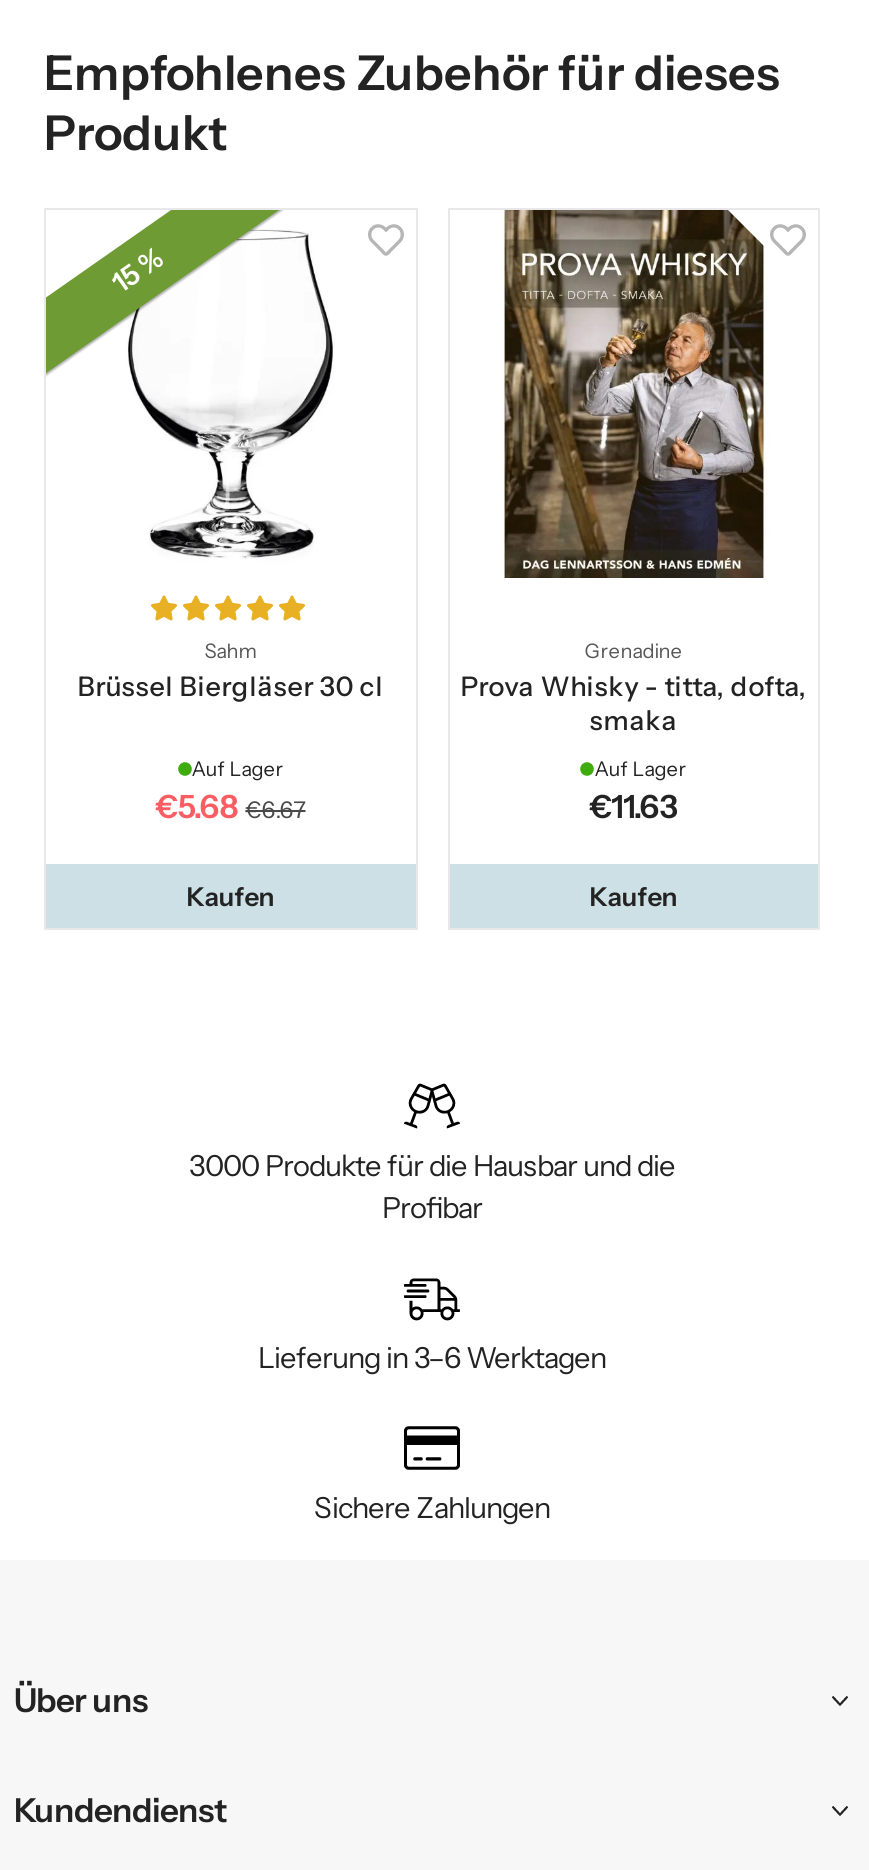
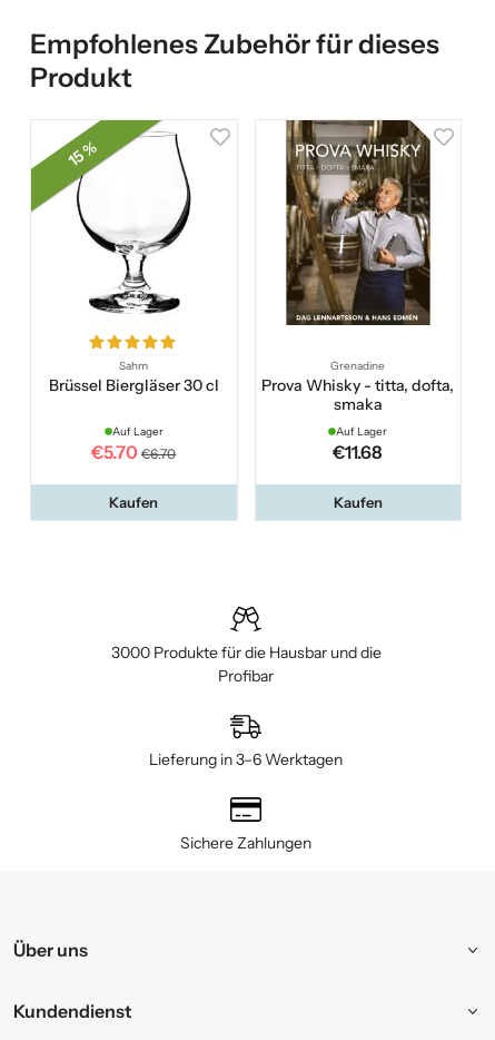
- €5.68 €6.67
+ €5.70 €6.70

- €11.63
+ €11.68
